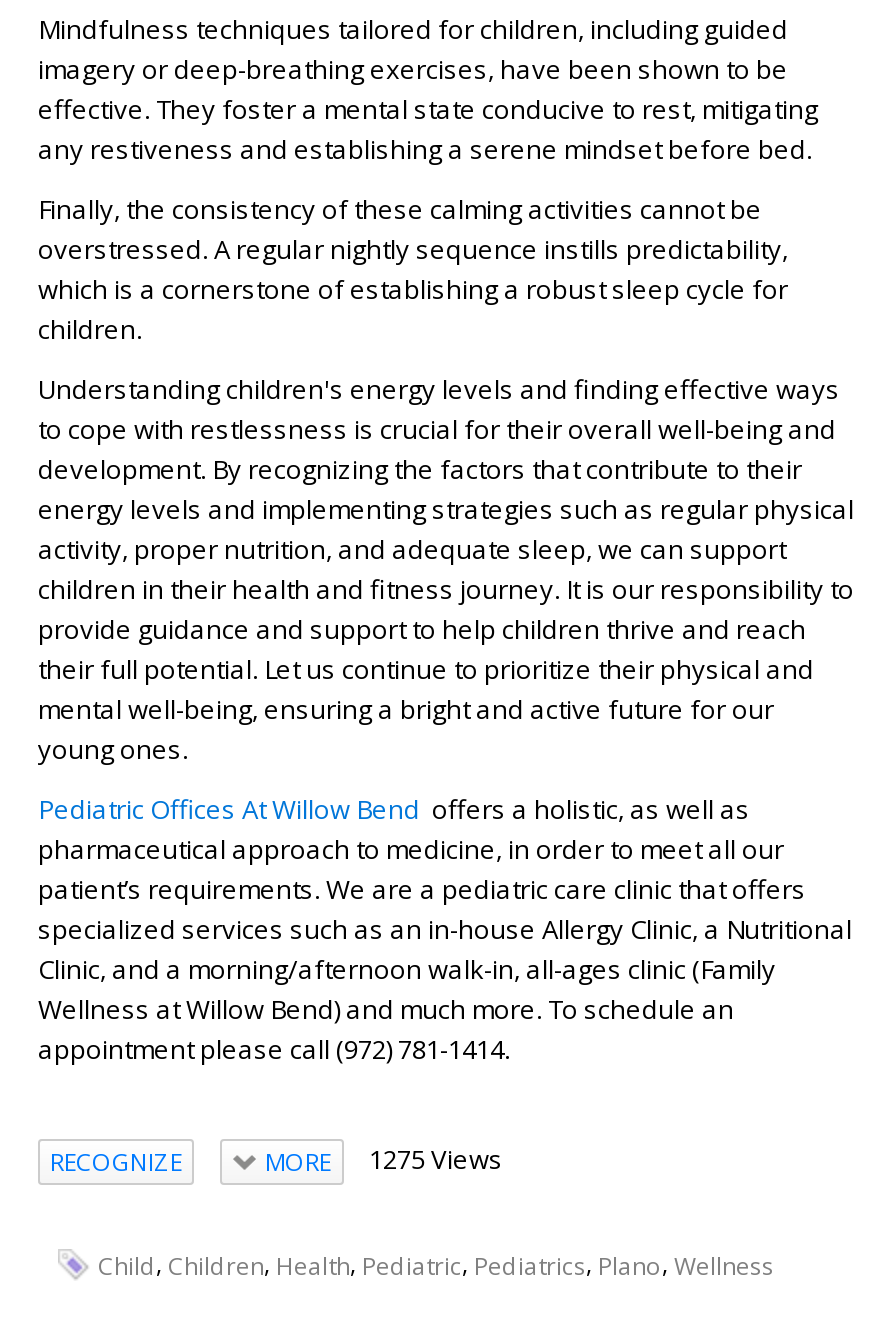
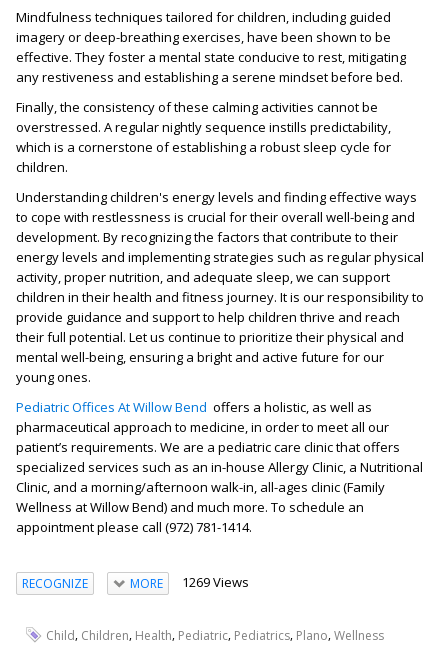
- MORE 1275 Views
+ MORE 1269 Views
